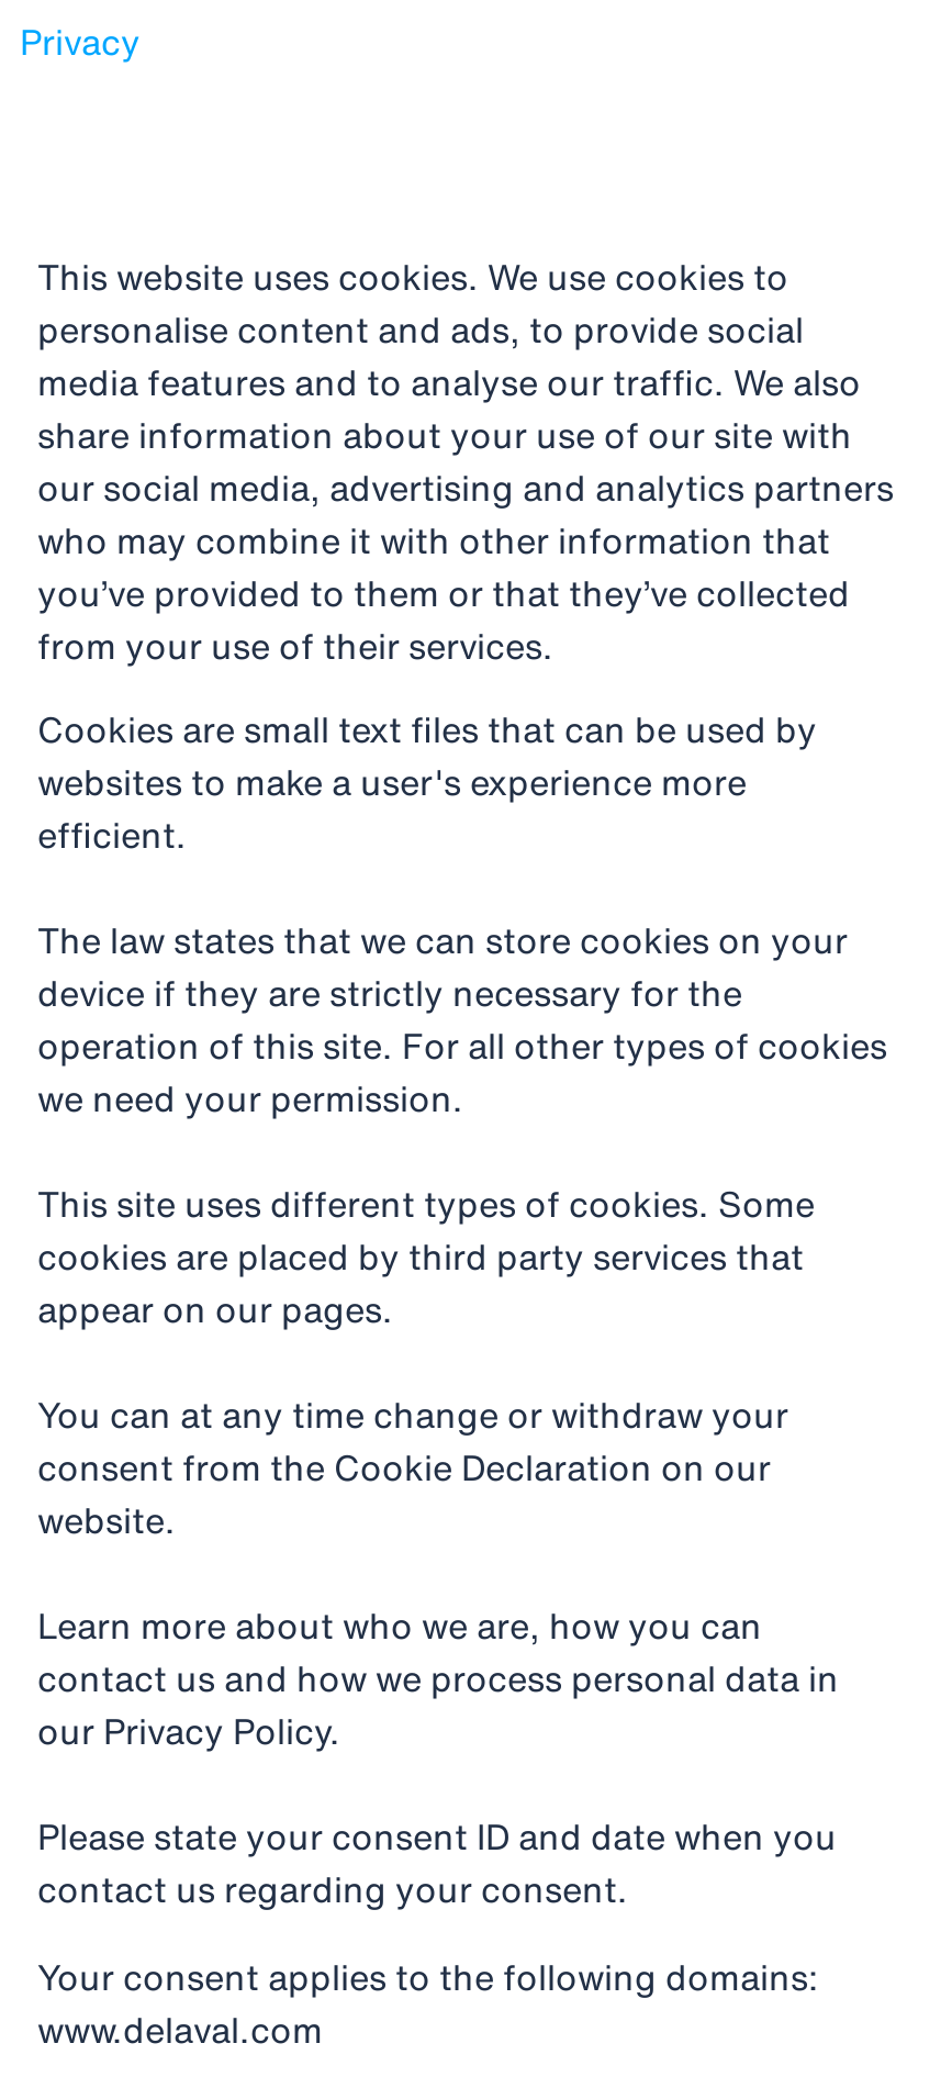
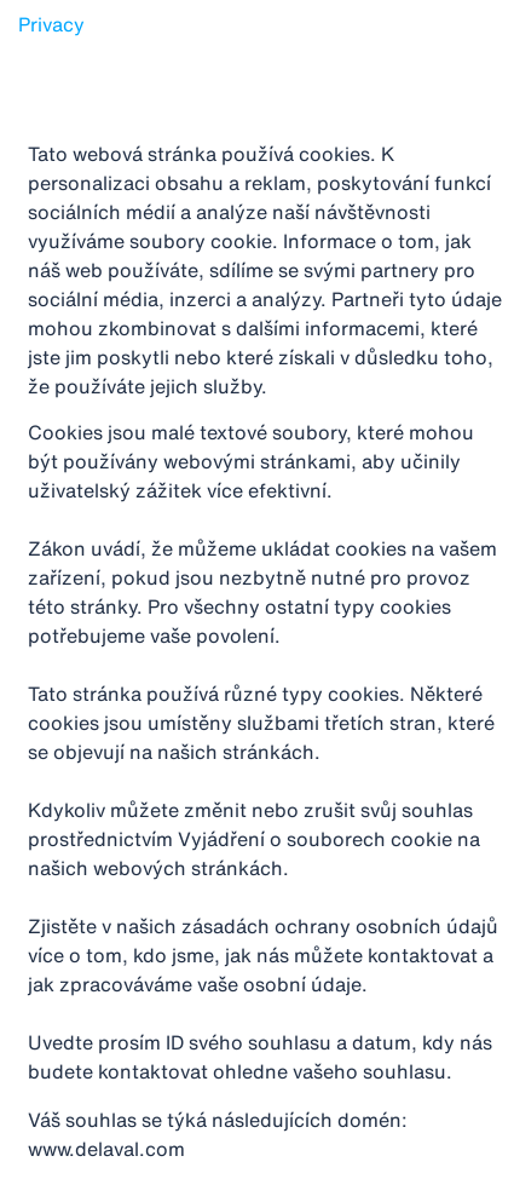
- This website uses cookies. We use cookies to
- personalise content and ads, to provide social
- media features and to analyse our traffic. We also
- share information about your use of our site with
- our social media, advertising and analytics partners
- who may combine it with other information that
- you’ve provided to them or that they’ve collected
- from your use of their services.
+ Tato webová stránka používá cookies. K
+ personalizaci obsahu a reklam, poskytování funkcí
+ sociálních médií a analýze naší návštěvnosti
+ využíváme soubory cookie. Informace o tom, jak
+ náš web používáte, sdílíme se svými partnery pro
+ sociální média, inzerci a analýzy. Partneři tyto údaje
+ mohou zkombinovat s dalšími informacemi, které
+ jste jim poskytli nebo které získali v důsledku toho,
+ že používáte jejich služby.

- Cookies are small text files that can be used by
- websites to make a user's experience more
- efficient.
+ Cookies jsou malé textové soubory, které mohou
+ být používány webovými stránkami, aby učinily
+ uživatelský zážitek více efektivní.

- The law states that we can store cookies on your
- device if they are strictly necessary for the
- operation of this site. For all other types of cookies
- we need your permission.
+ Zákon uvádí, že můžeme ukládat cookies na vašem
+ zařízení, pokud jsou nezbytně nutné pro provoz
+ této stránky. Pro všechny ostatní typy cookies
+ potřebujeme vaše povolení.

- This site uses different types of cookies. Some
- cookies are placed by third party services that
- appear on our pages.
+ Tato stránka používá různé typy cookies. Některé
+ cookies jsou umístěny službami třetích stran, které
+ se objevují na našich stránkách.

- You can at any time change or withdraw your
- consent from the Cookie Declaration on our
- website.
+ Kdykoliv můžete změnit nebo zrušit svůj souhlas
+ prostřednictvím Vyjádření o souborech cookie na
+ našich webových stránkách.

- Learn more about who we are, how you can
- contact us and how we process personal data in
- our Privacy Policy.
+ Zjistěte v našich zásadách ochrany osobních údajů
+ více o tom, kdo jsme, jak nás můžete kontaktovat a
+ jak zpracováváme vaše osobní údaje.

- Please state your consent ID and date when you
- contact us regarding your consent.
+ Uvedte prosím ID svého souhlasu a datum, kdy nás
+ budete kontaktovat ohledne vašeho souhlasu.

- Your consent applies to the following domains:
+ Váš souhlas se týká následujících domén:
